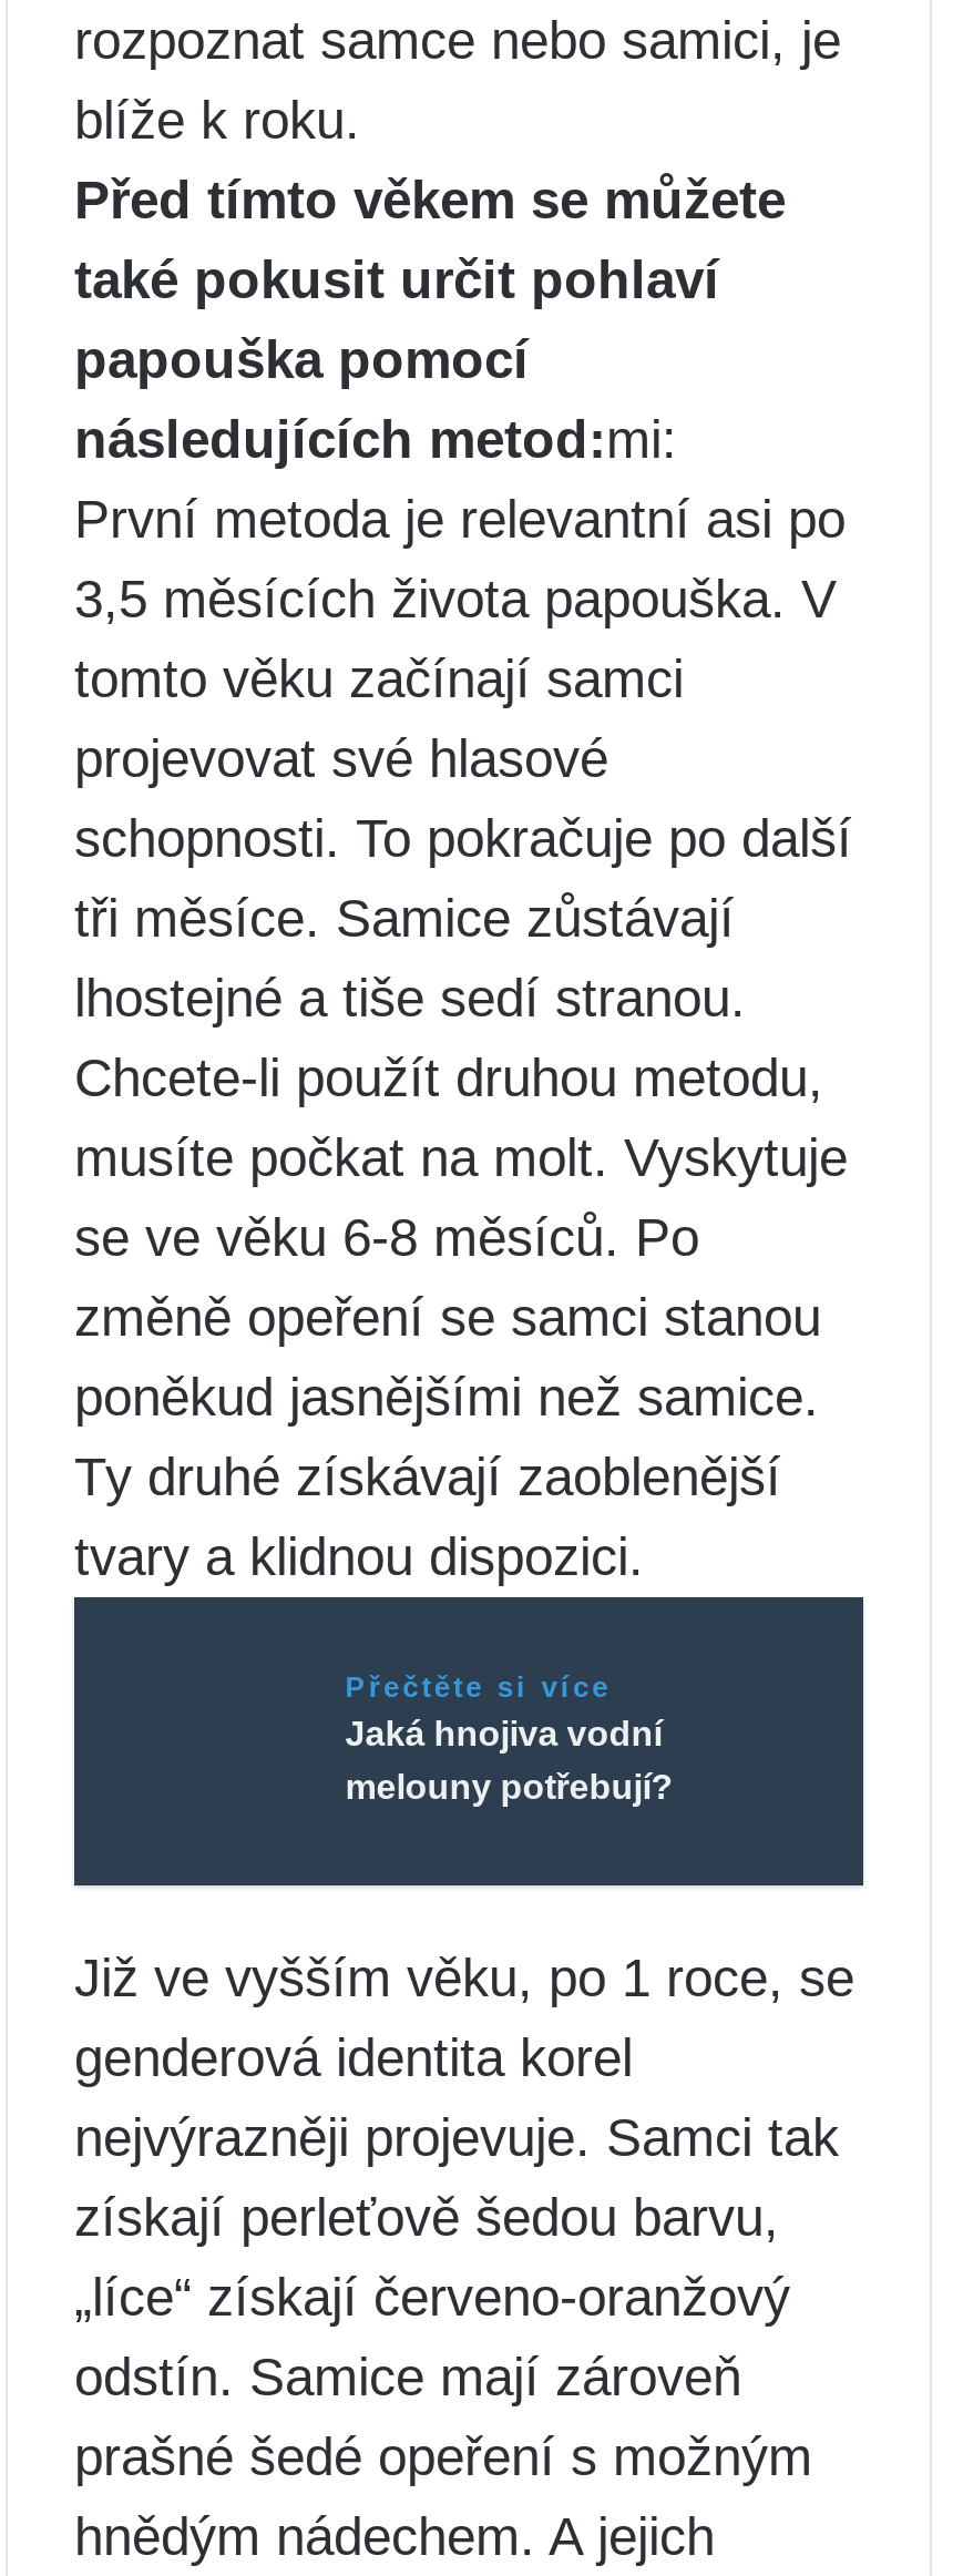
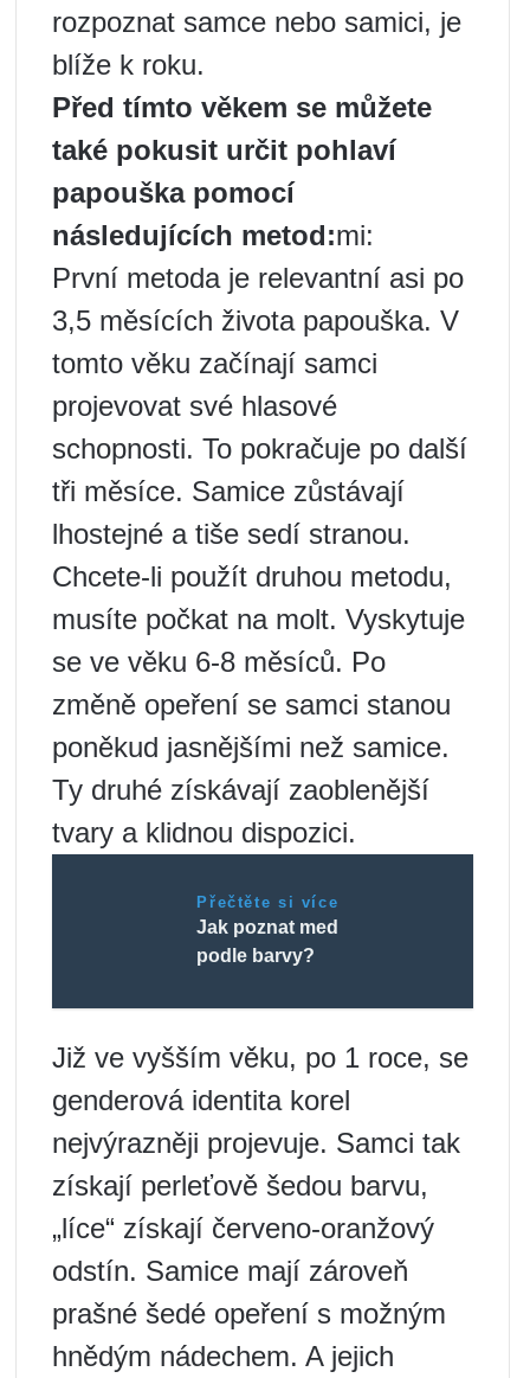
- Jaká hnojiva vodní
- melouny potřebují?
+ Jak poznat med
+ podle barvy?
